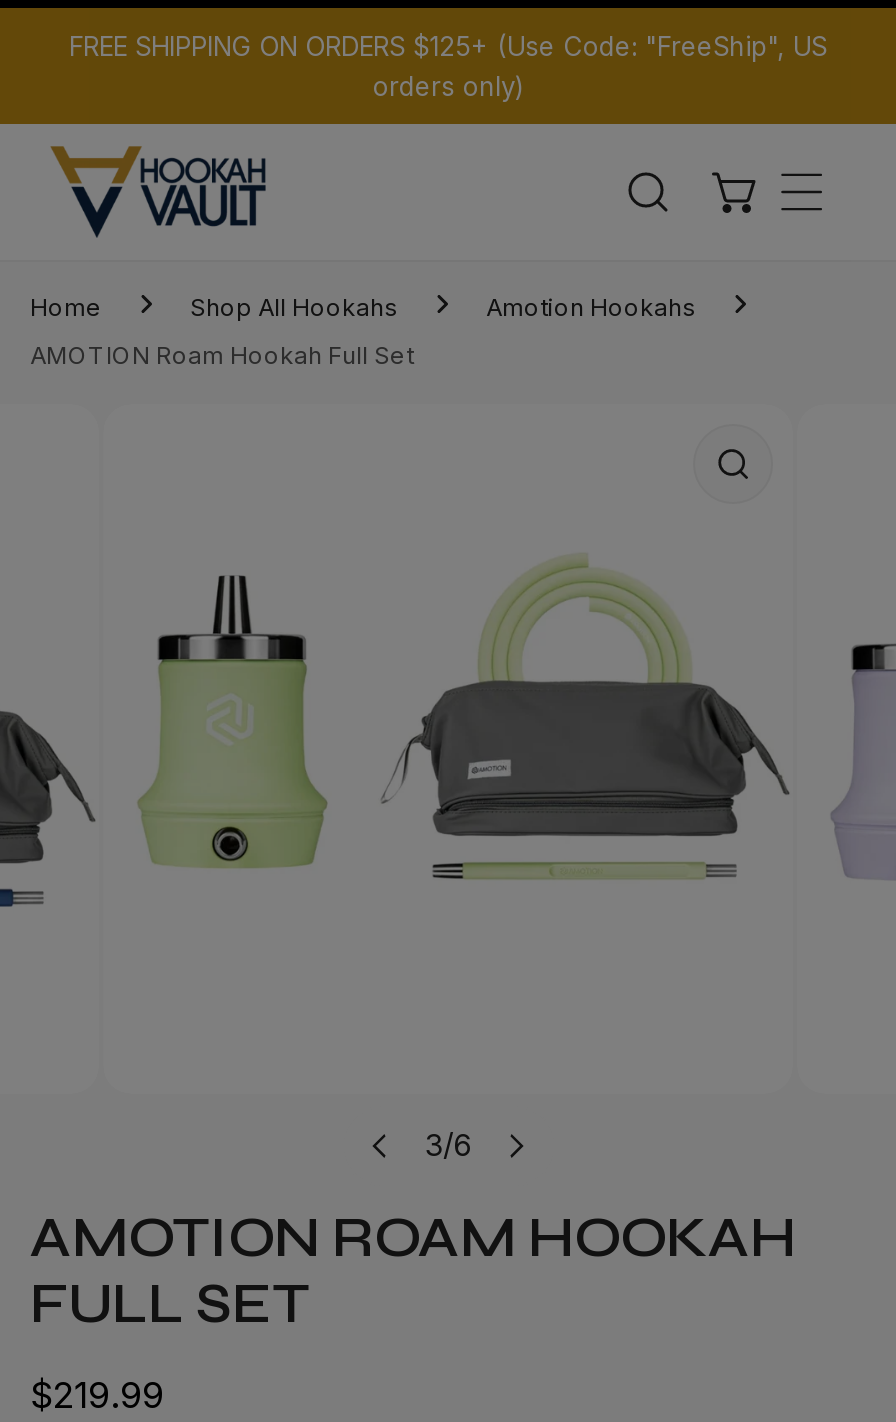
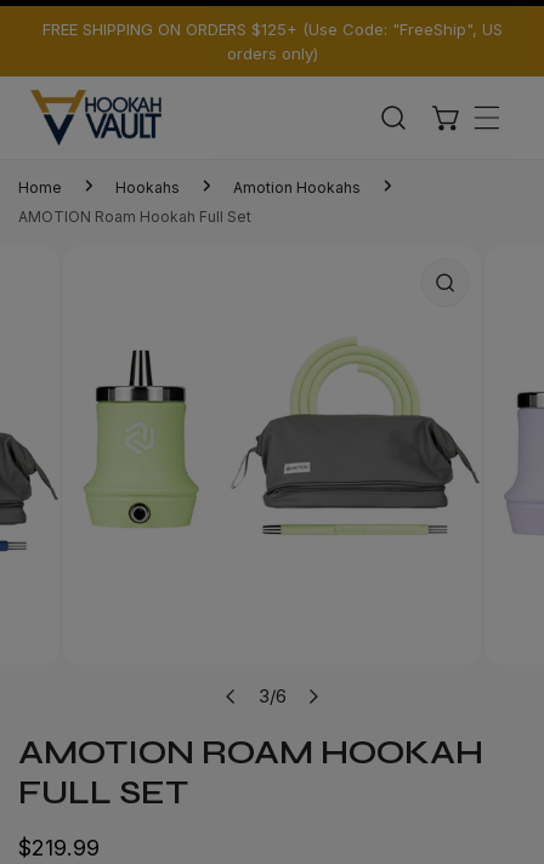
- Shop All Hookahs
+ Hookahs
